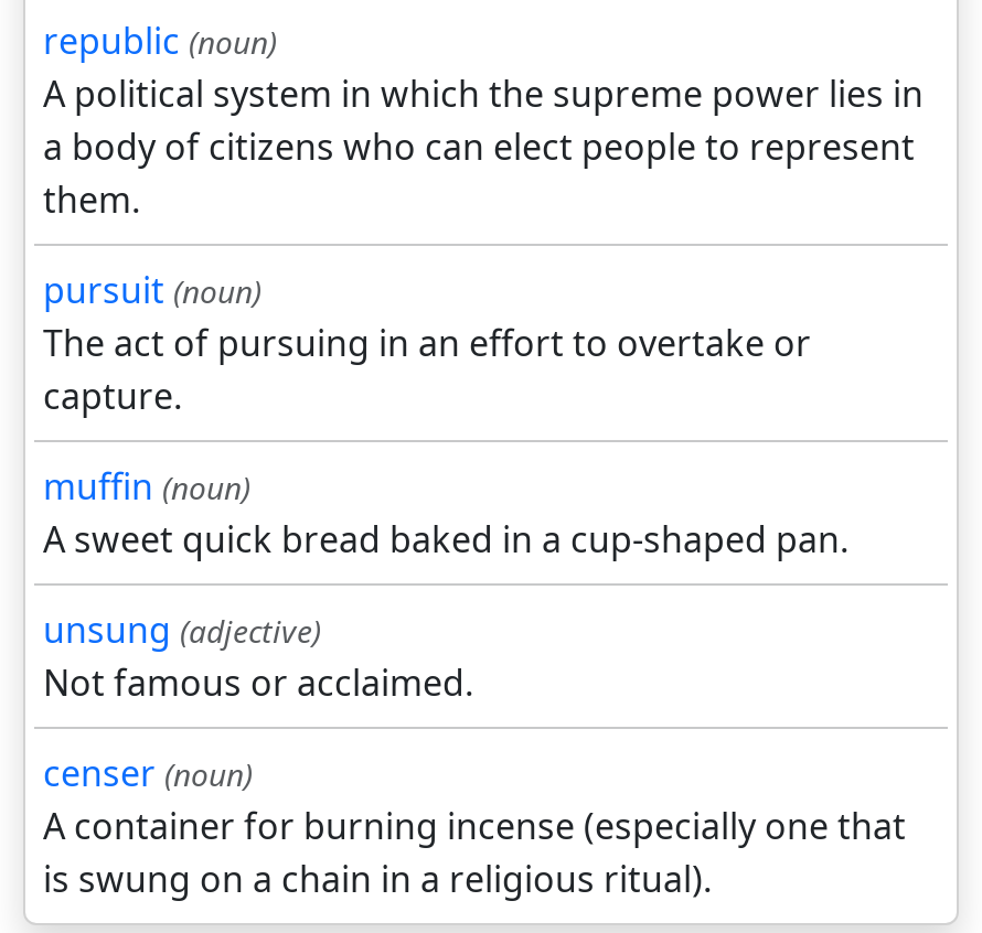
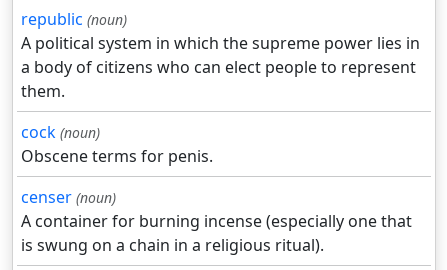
- pursuit (noun)
- The act of pursuing in an effort to overtake or
- capture.
- muffin (noun)
- A sweet quick bread baked in a cup-shaped pan.
- unsung (adjective)
- Not famous or acclaimed.
+ cock (noun)
+ Obscene terms for penis.
